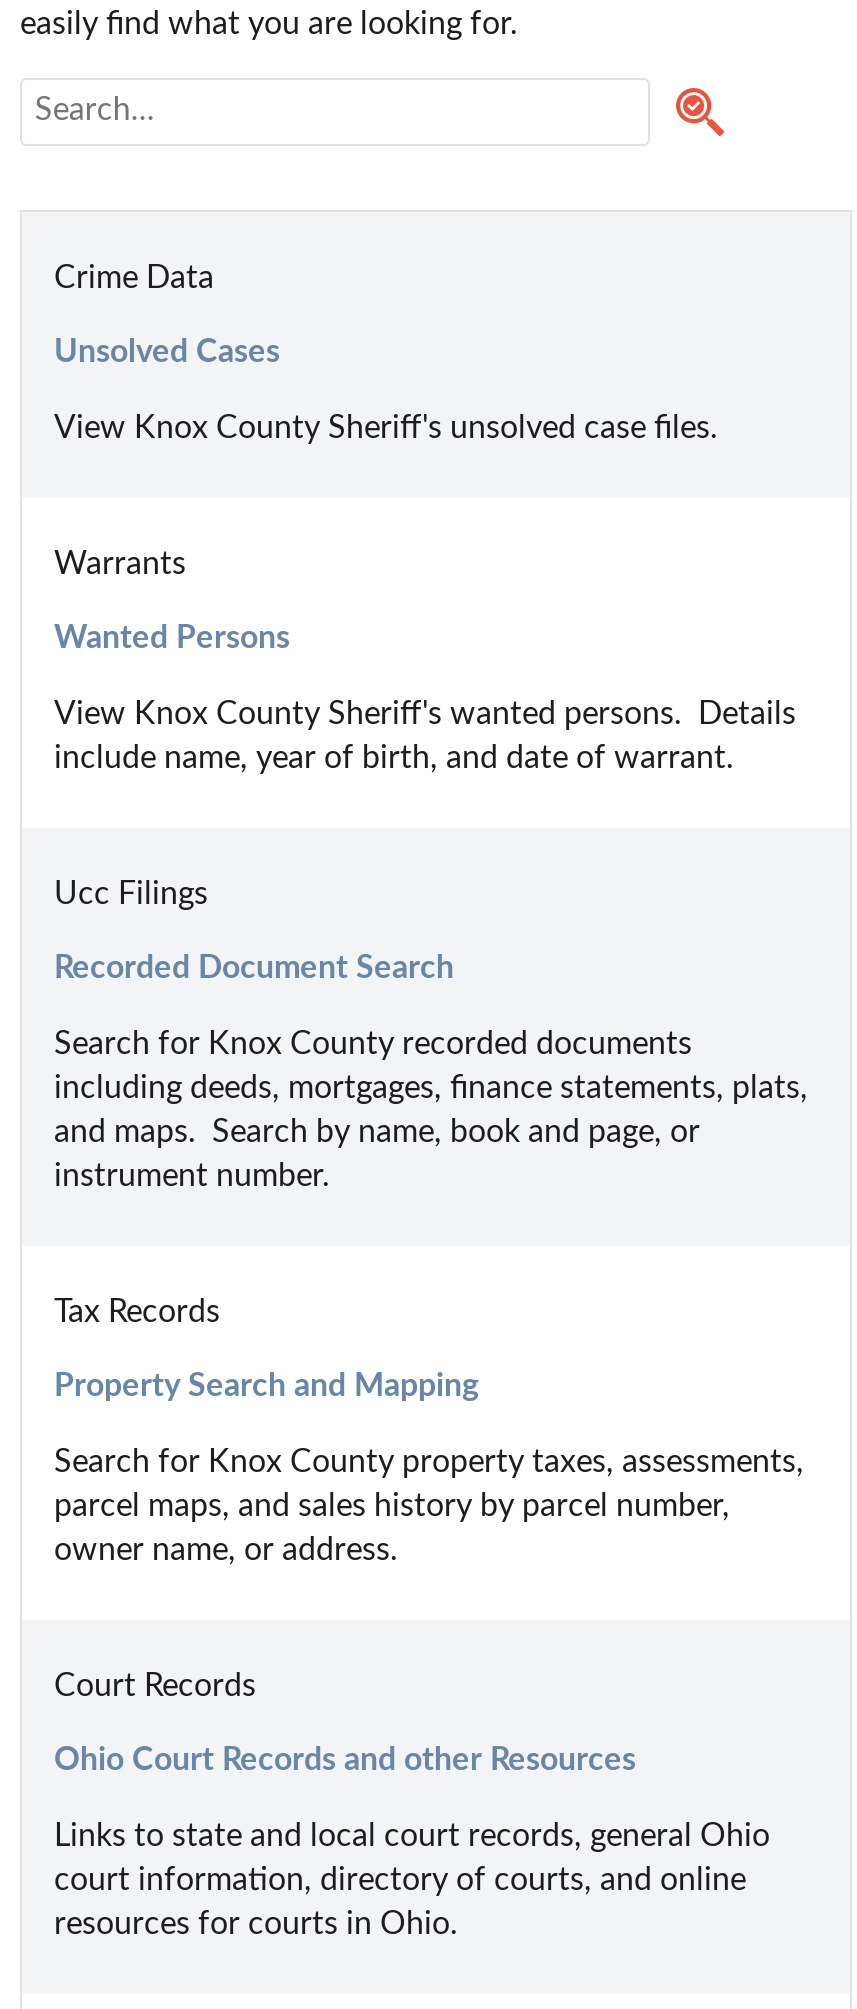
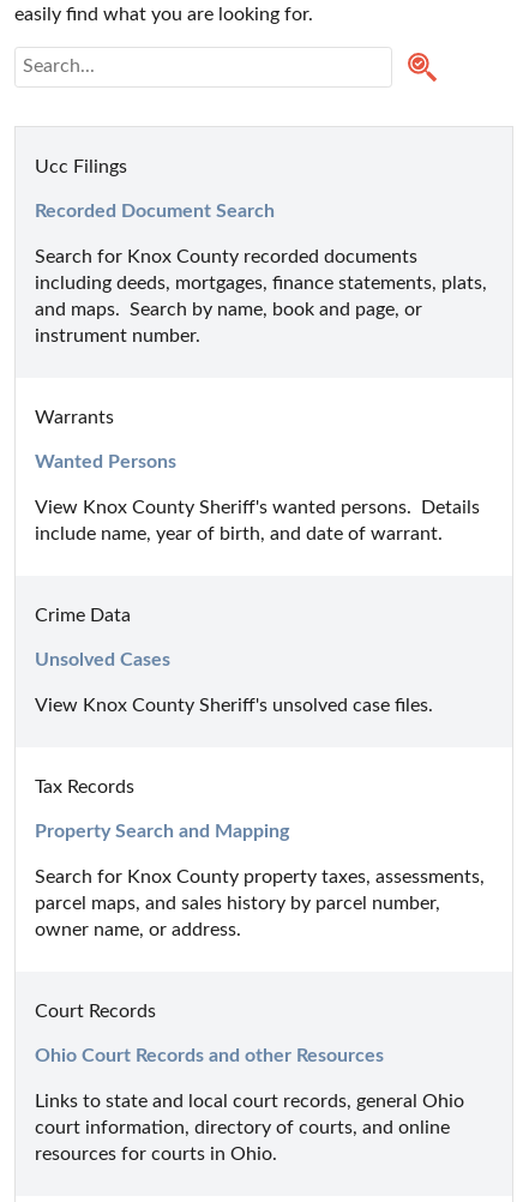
moved down: Crime Data | Unsolved Cases | View Knox County Sheriff's unsolved case files.

moved down: Warrants | Wanted Persons | View Knox County Sheriff's wanted persons. Details | include name, year of birth, and date of warrant.

moved up: Ucc Filings | Recorded Document Search | Search for Knox County recorded documents | including deeds, mortgages, finance statements, plats, | and maps. Search by name, book and page, or | instrument number.
